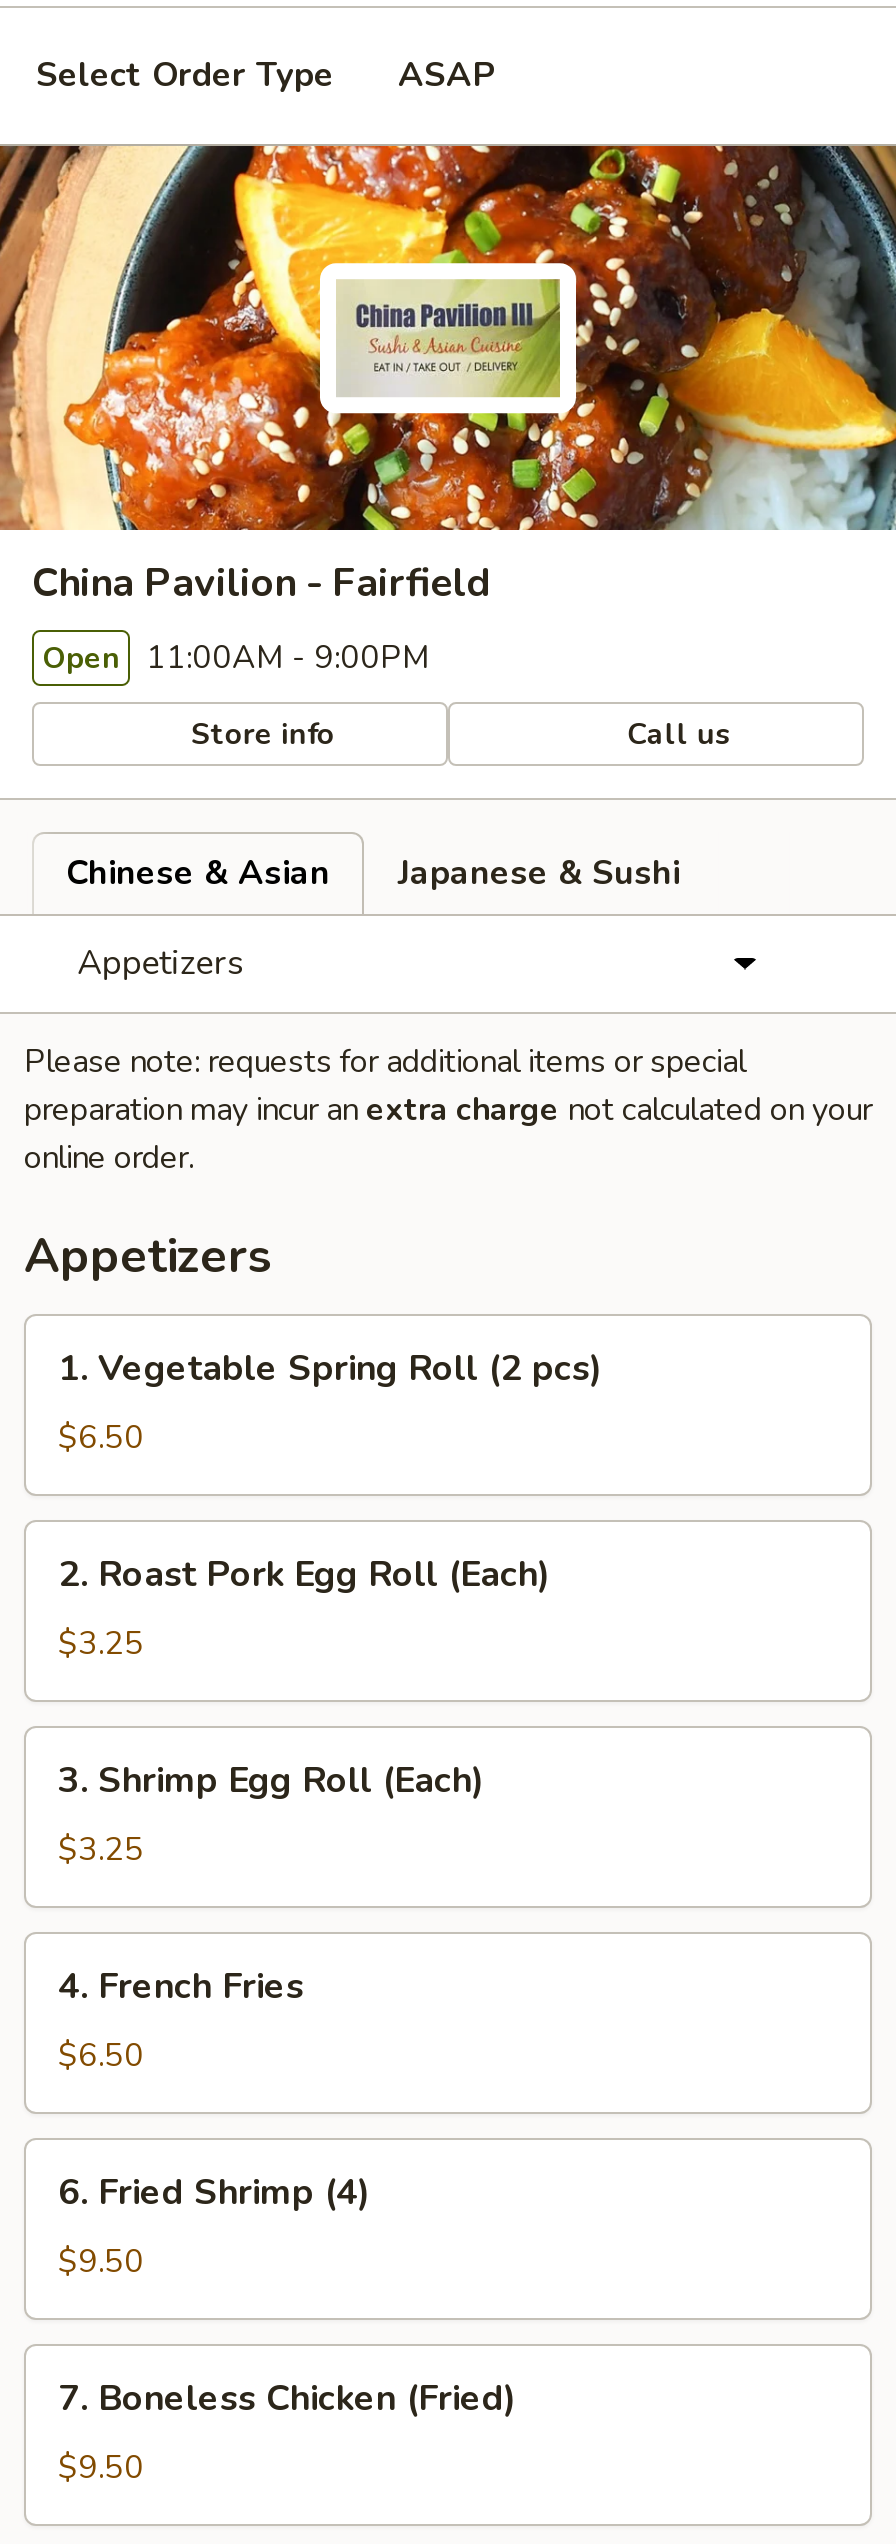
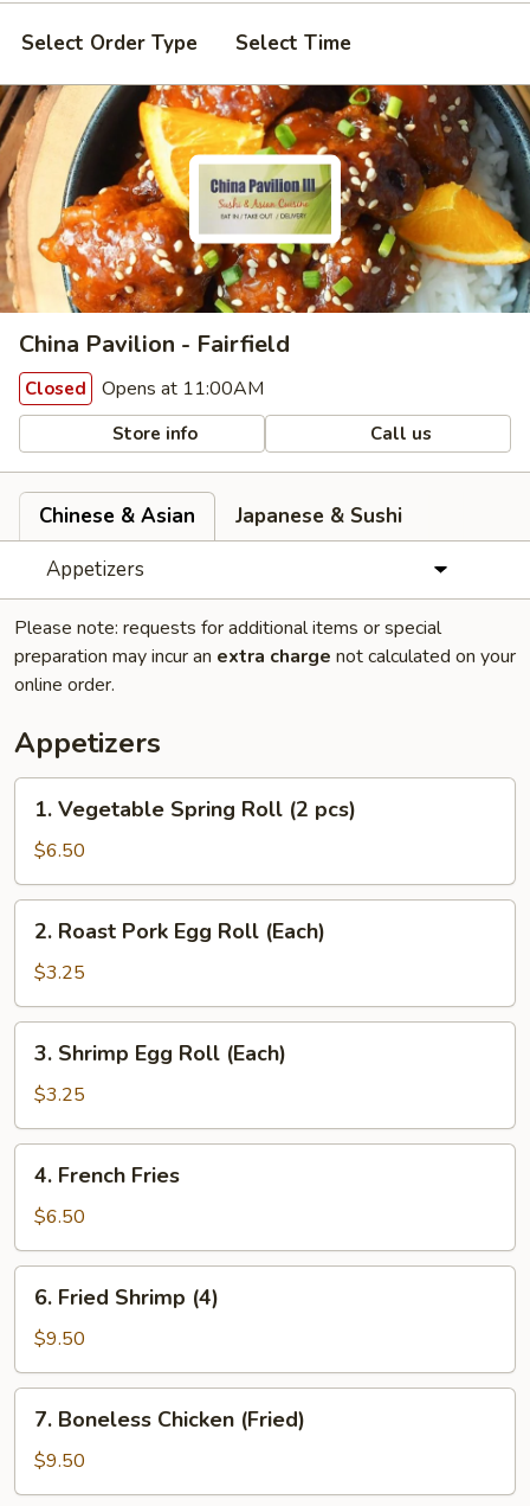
- ASAP
+ Select Time

- Open 11:00AM - 9:00PM
+ Closed Opens at 11:00AM
